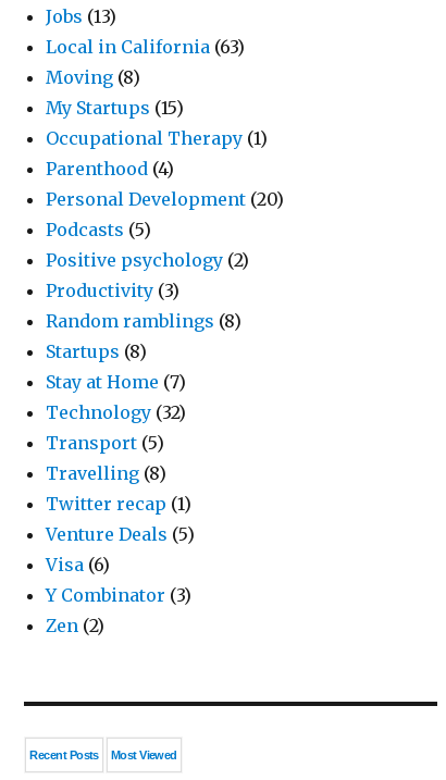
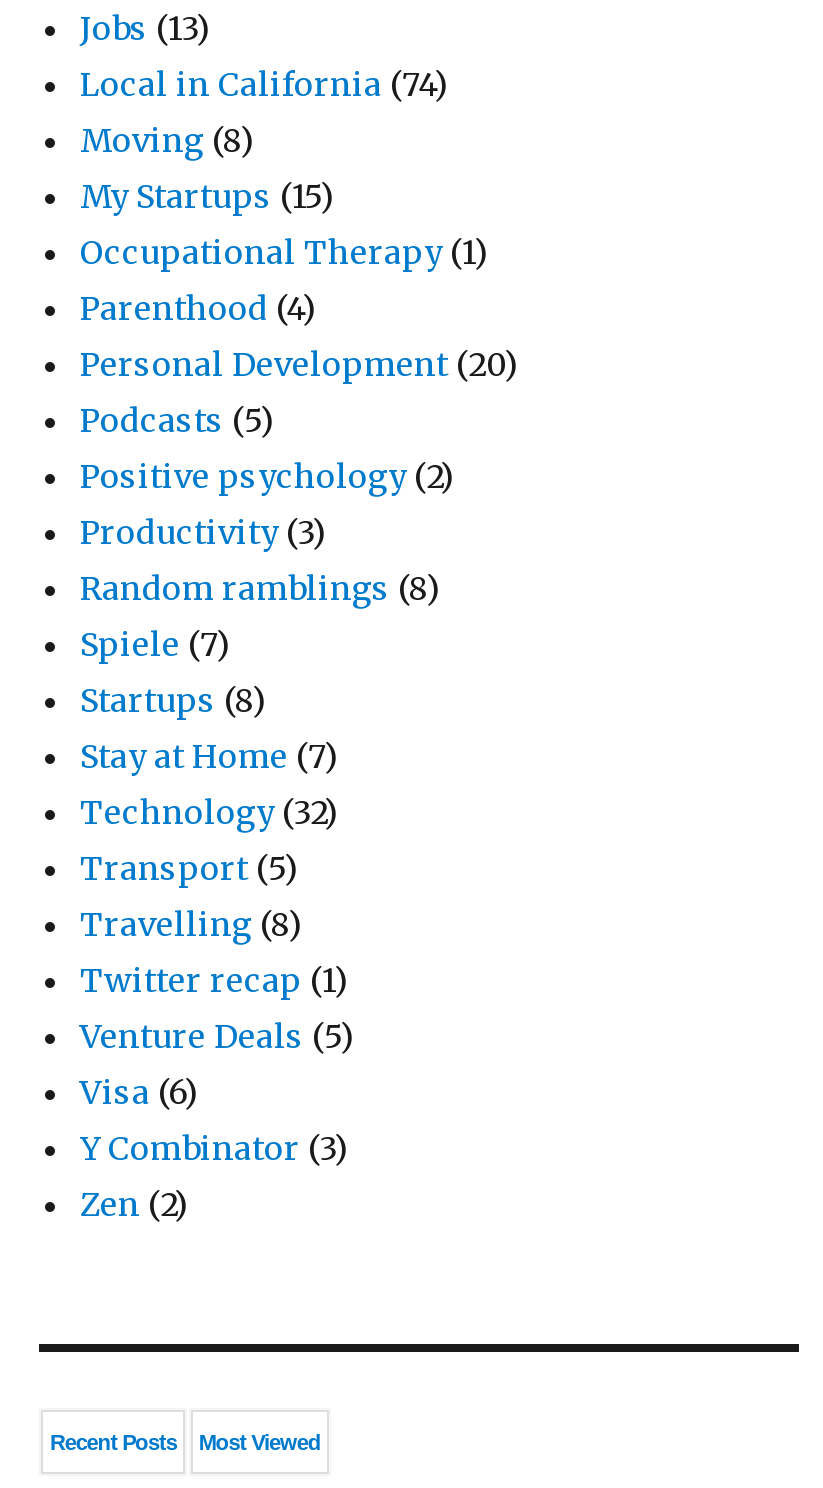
- Local in California (63)
+ Local in California (74)

+ Spiele (7)
